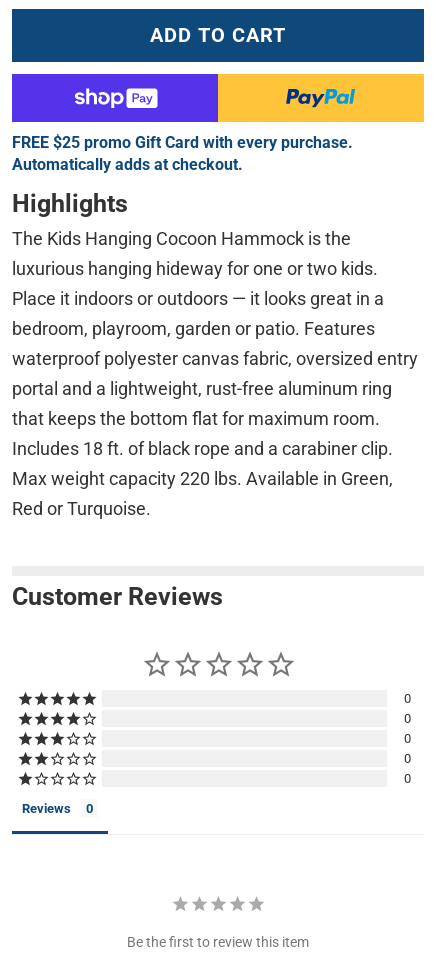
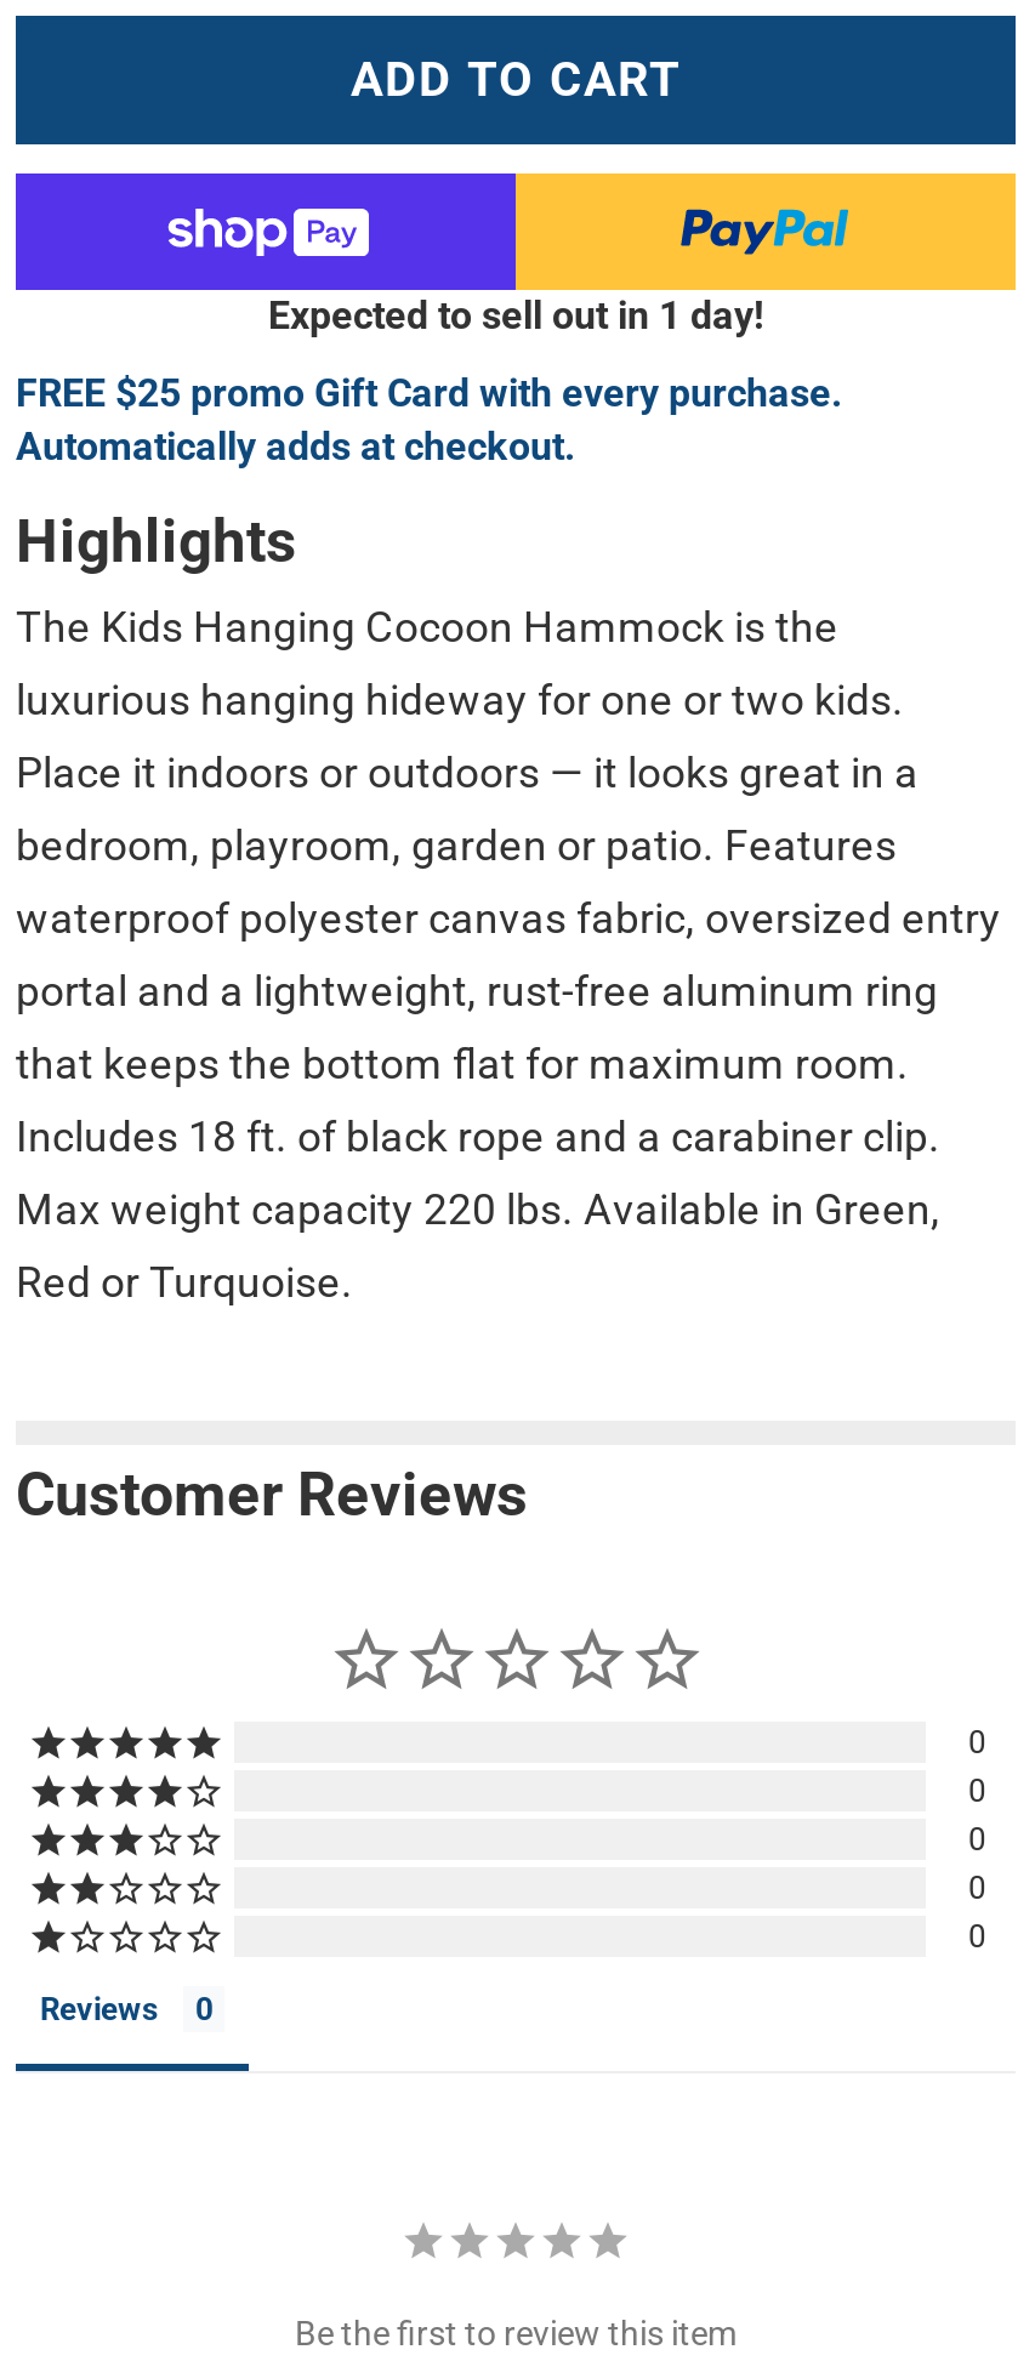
+ Expected to sell out in 1 day!
